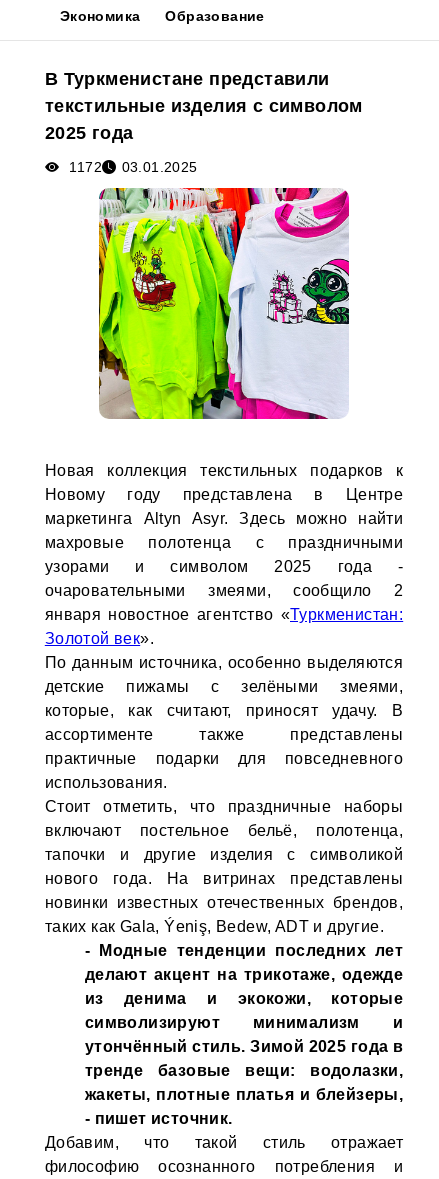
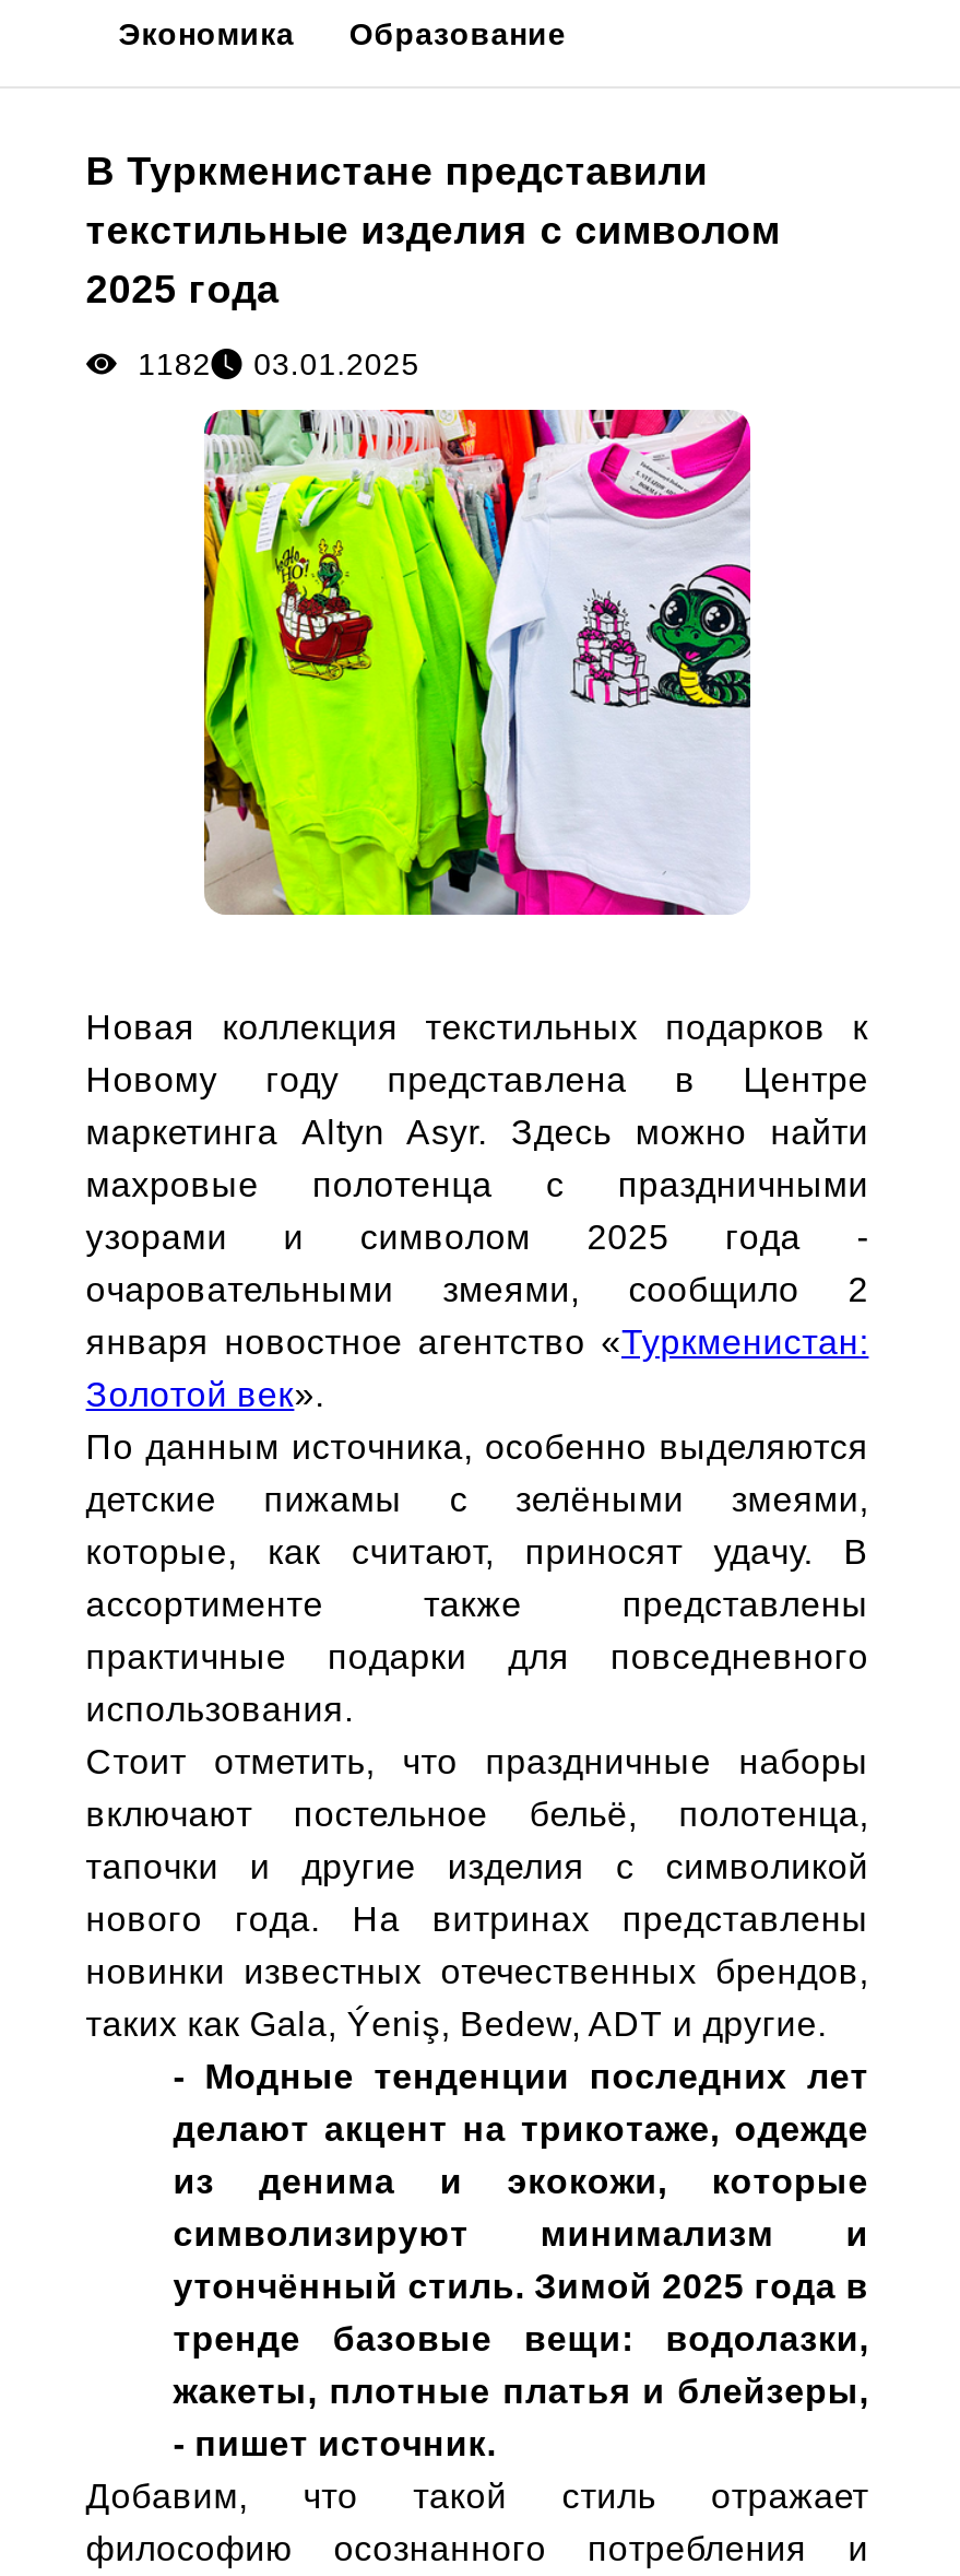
- 1172 03.01.2025
+ 1182 03.01.2025
